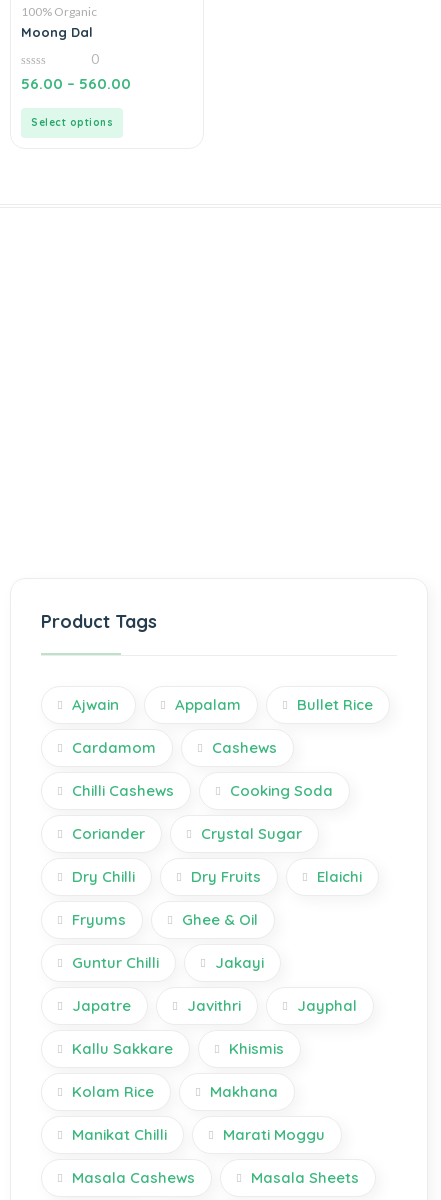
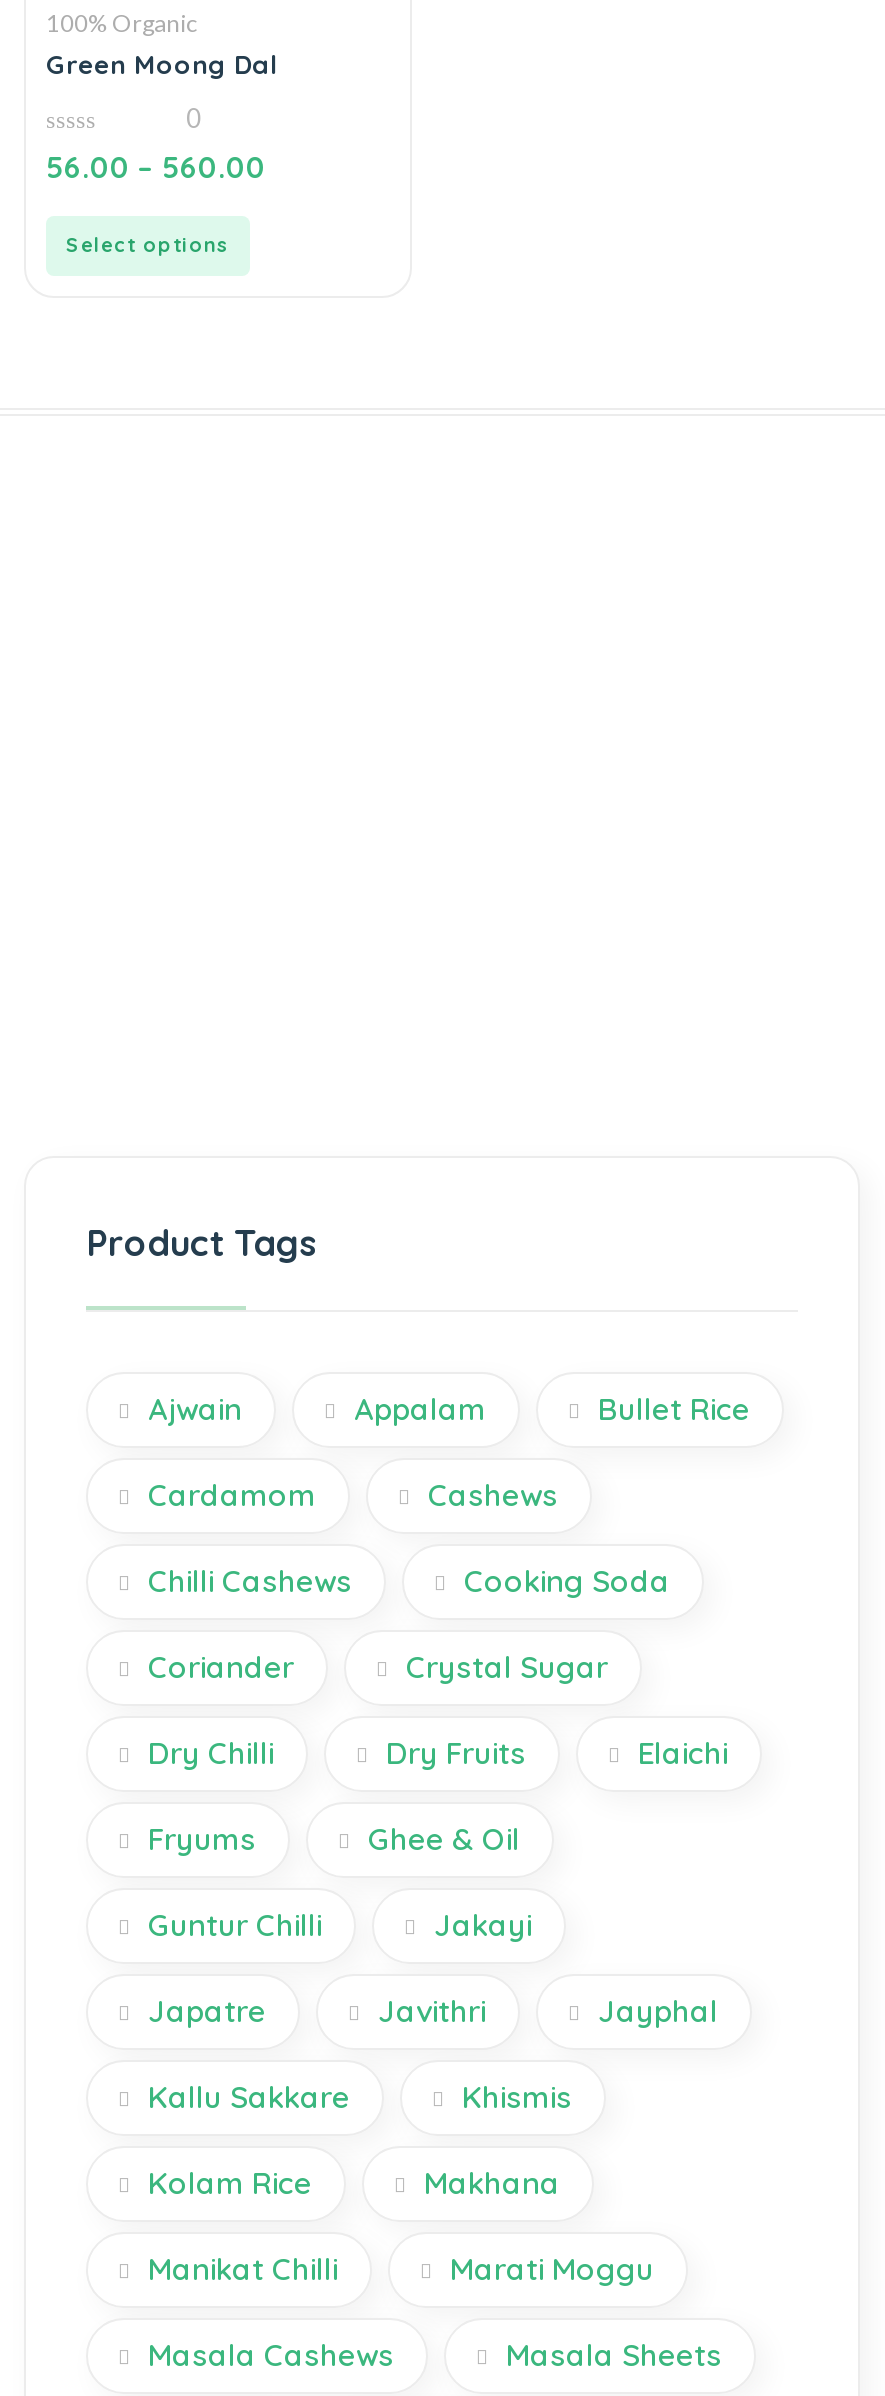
- Moong Dal
+ Green Moong Dal
